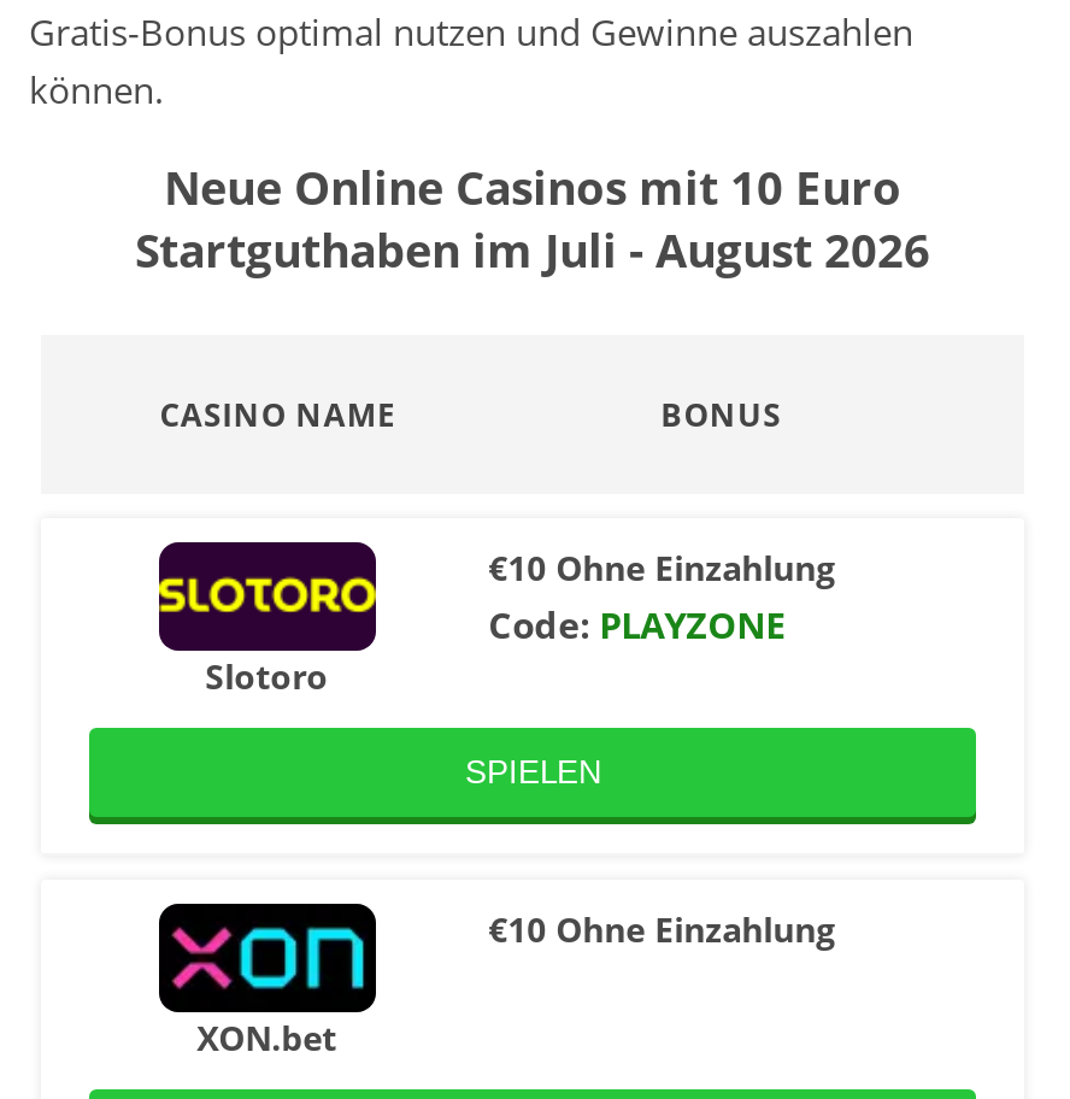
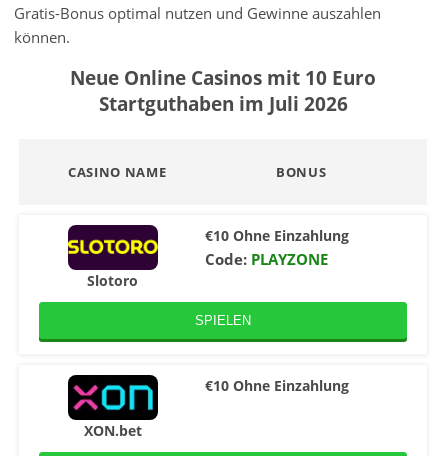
- Startguthaben im Juli - August 2026
+ Startguthaben im Juli 2026
